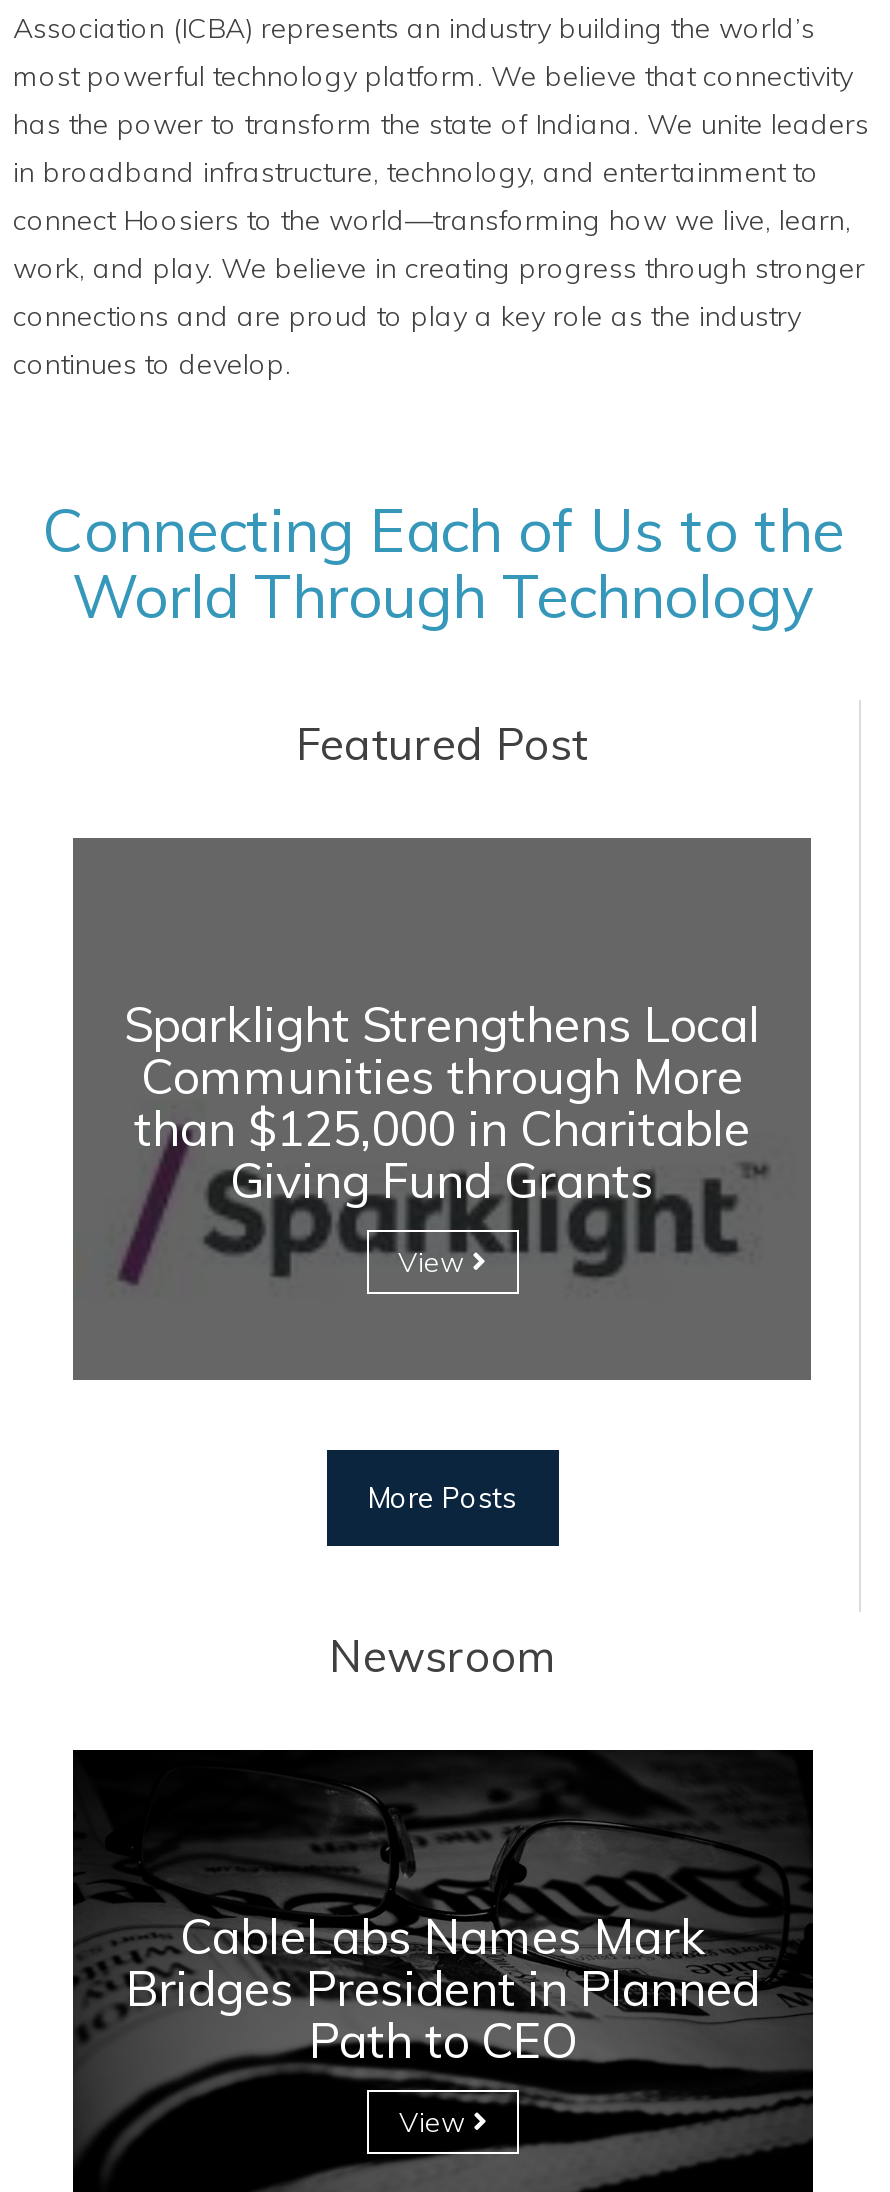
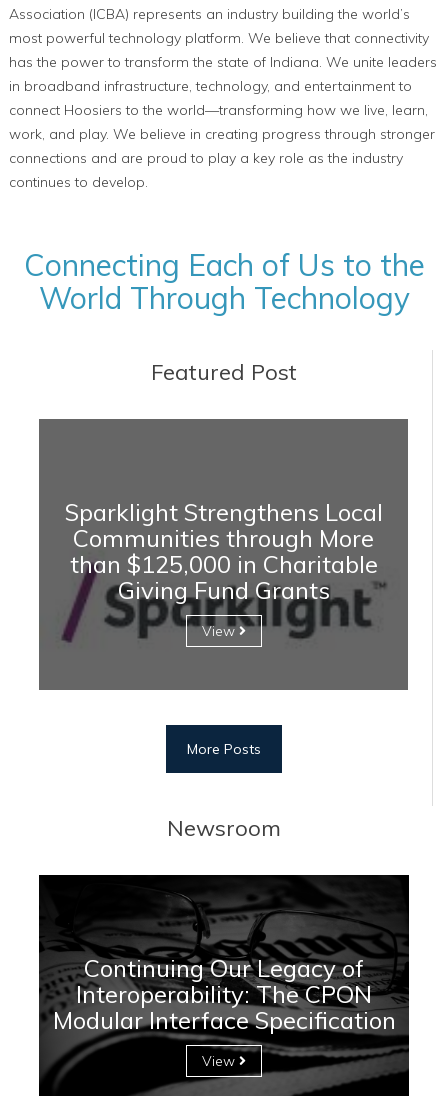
- CableLabs Names Mark
- Bridges President in Planned
- Path to CEO
+ Continuing Our Legacy of
+ Interoperability: The CPON
+ Modular Interface Specification
